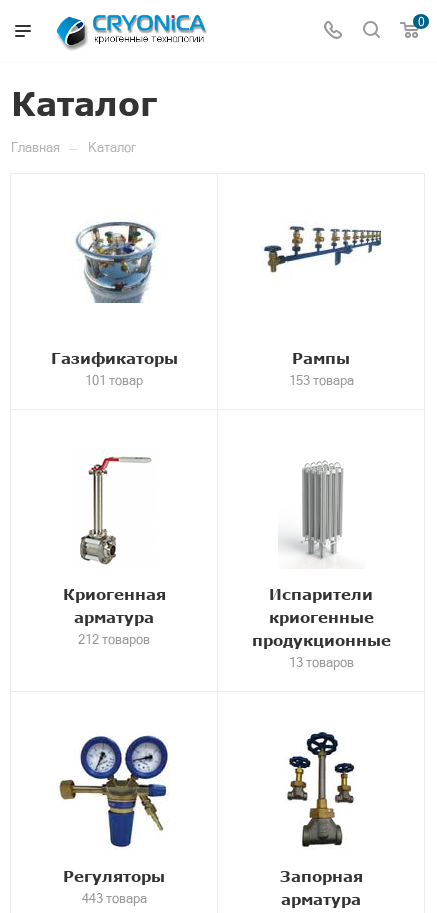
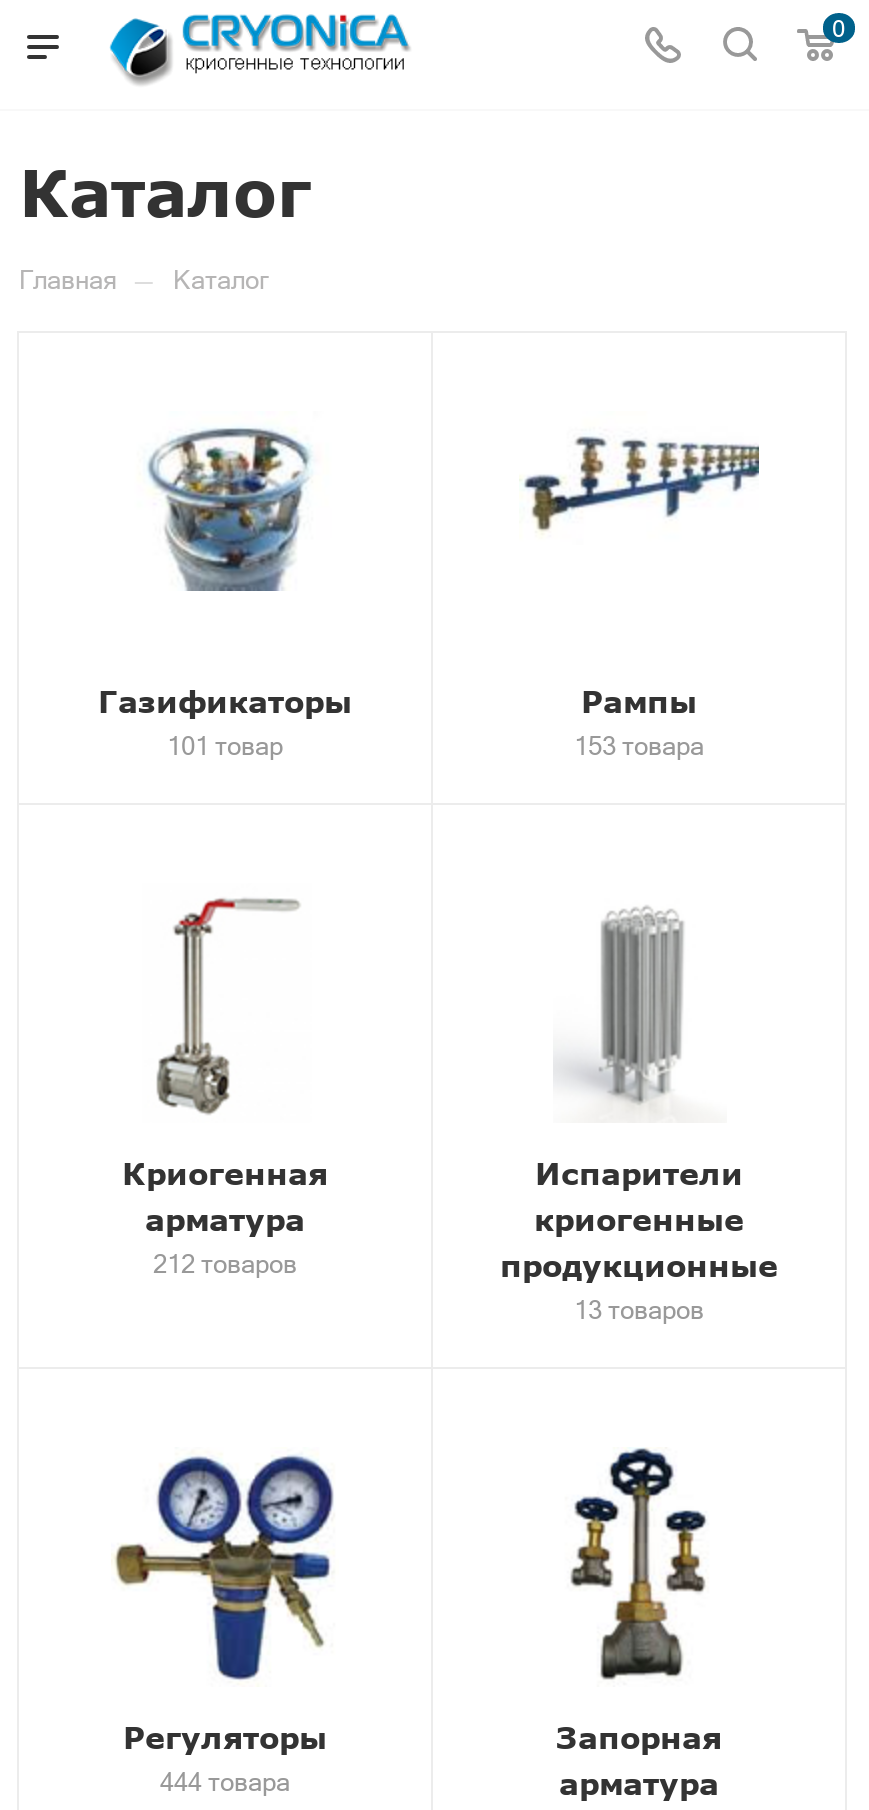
- 443 товара
+ 444 товара
